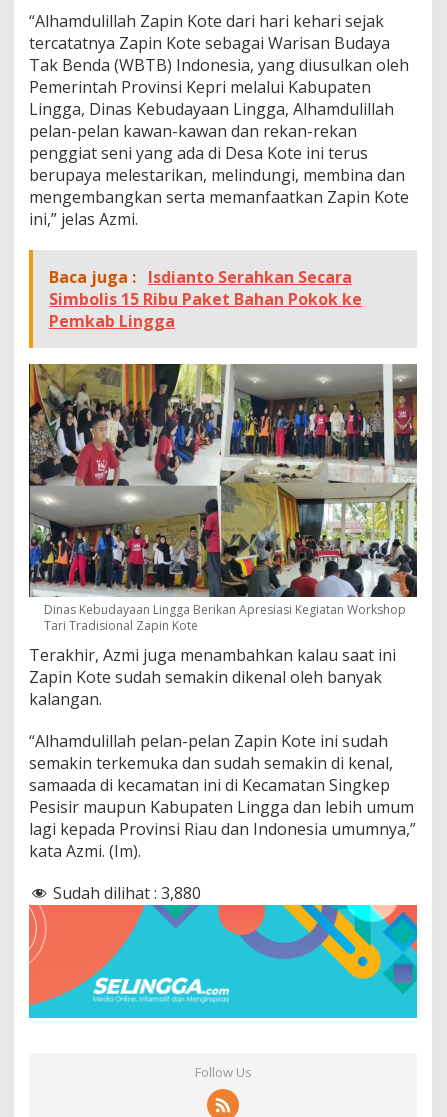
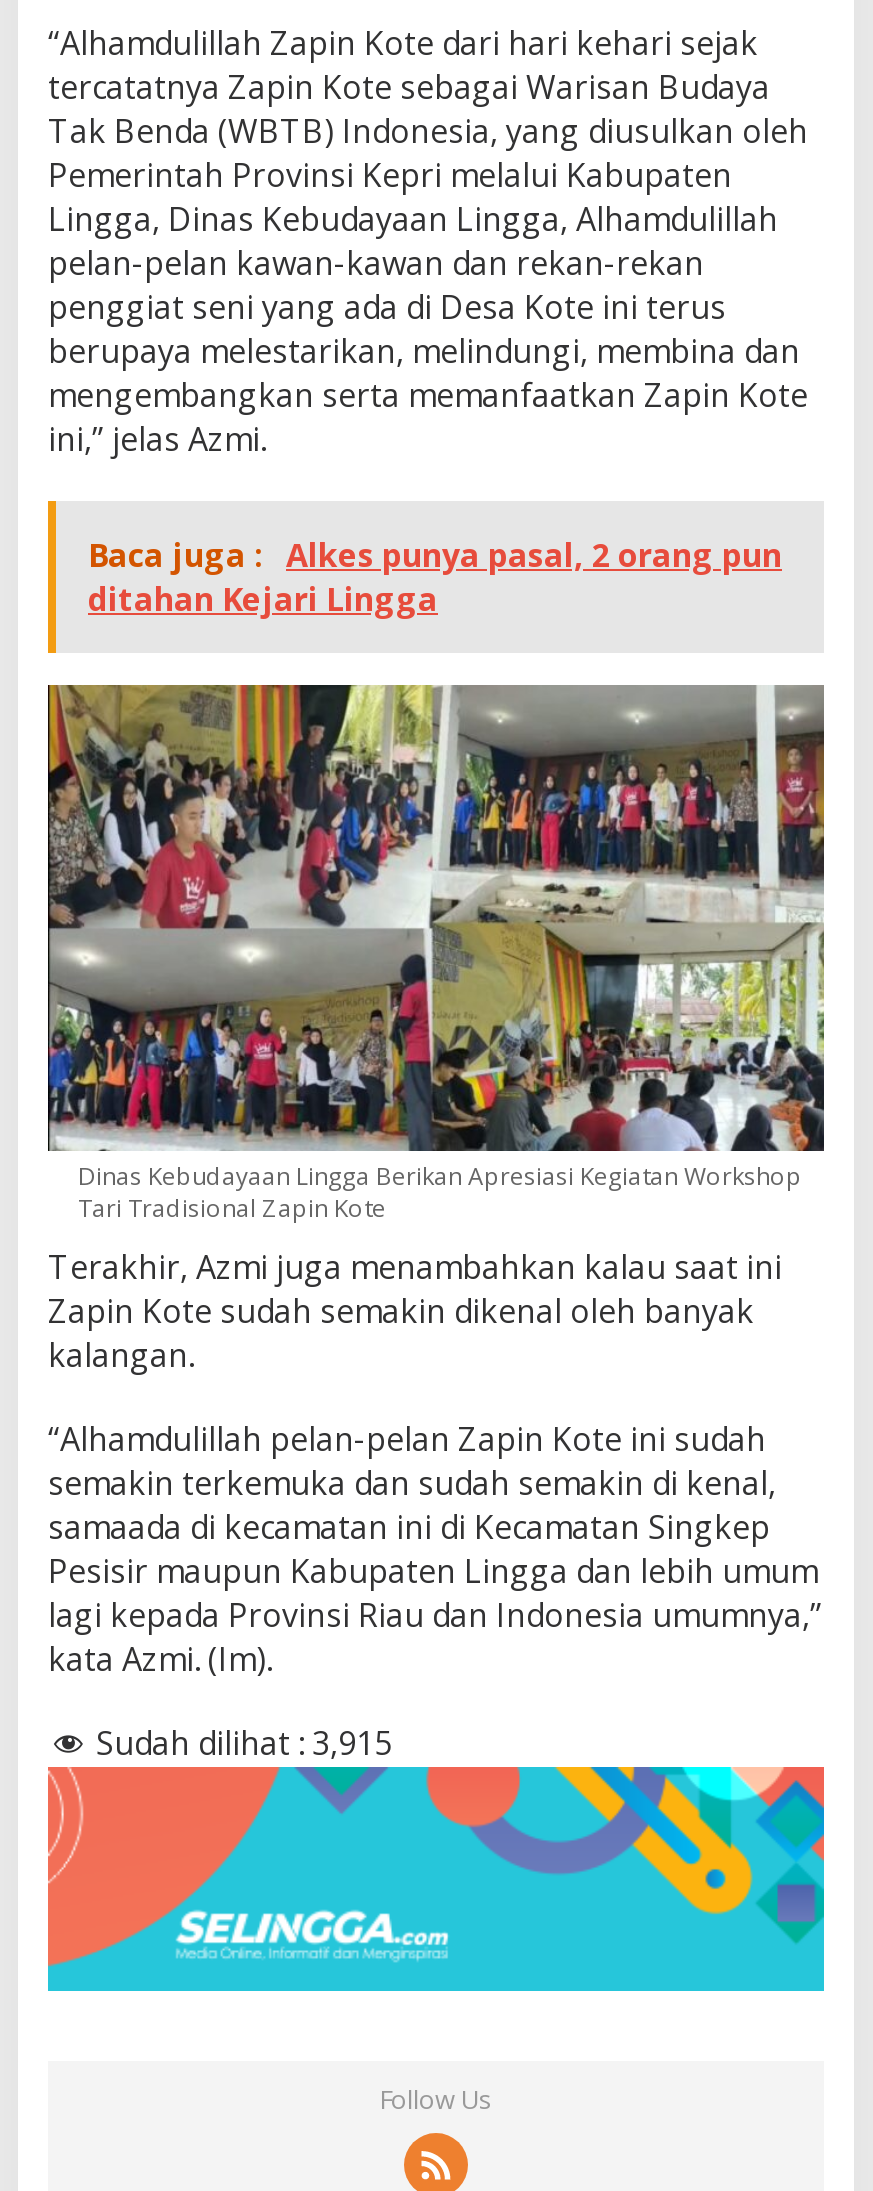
- Baca juga : Isdianto Serahkan Secara
- Simbolis 15 Ribu Paket Bahan Pokok ke
- Pemkab Lingga
+ Baca juga : Alkes punya pasal, 2 orang pun
+ ditahan Kejari Lingga

- Sudah dilihat : 3,880
+ Sudah dilihat : 3,915
